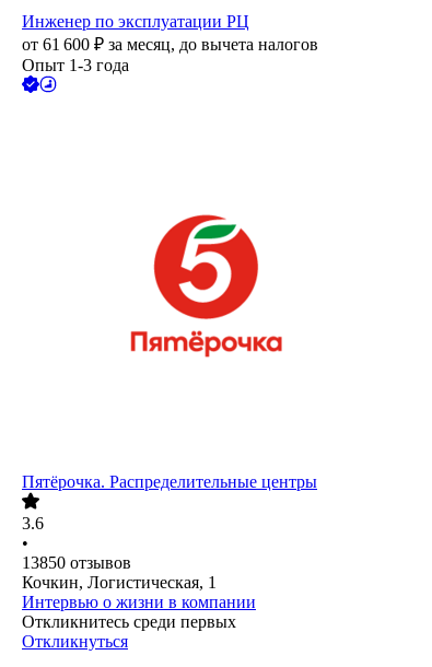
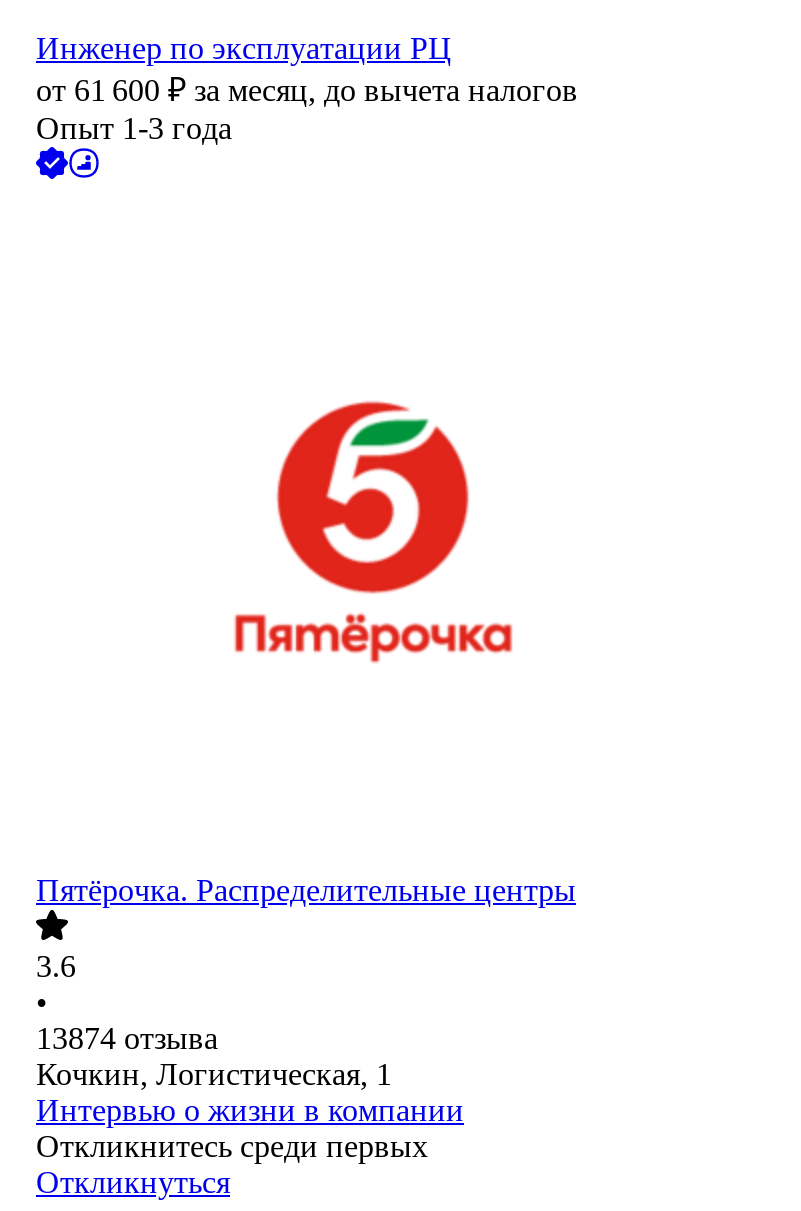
- 13850 отзывов
+ 13874 отзыва
